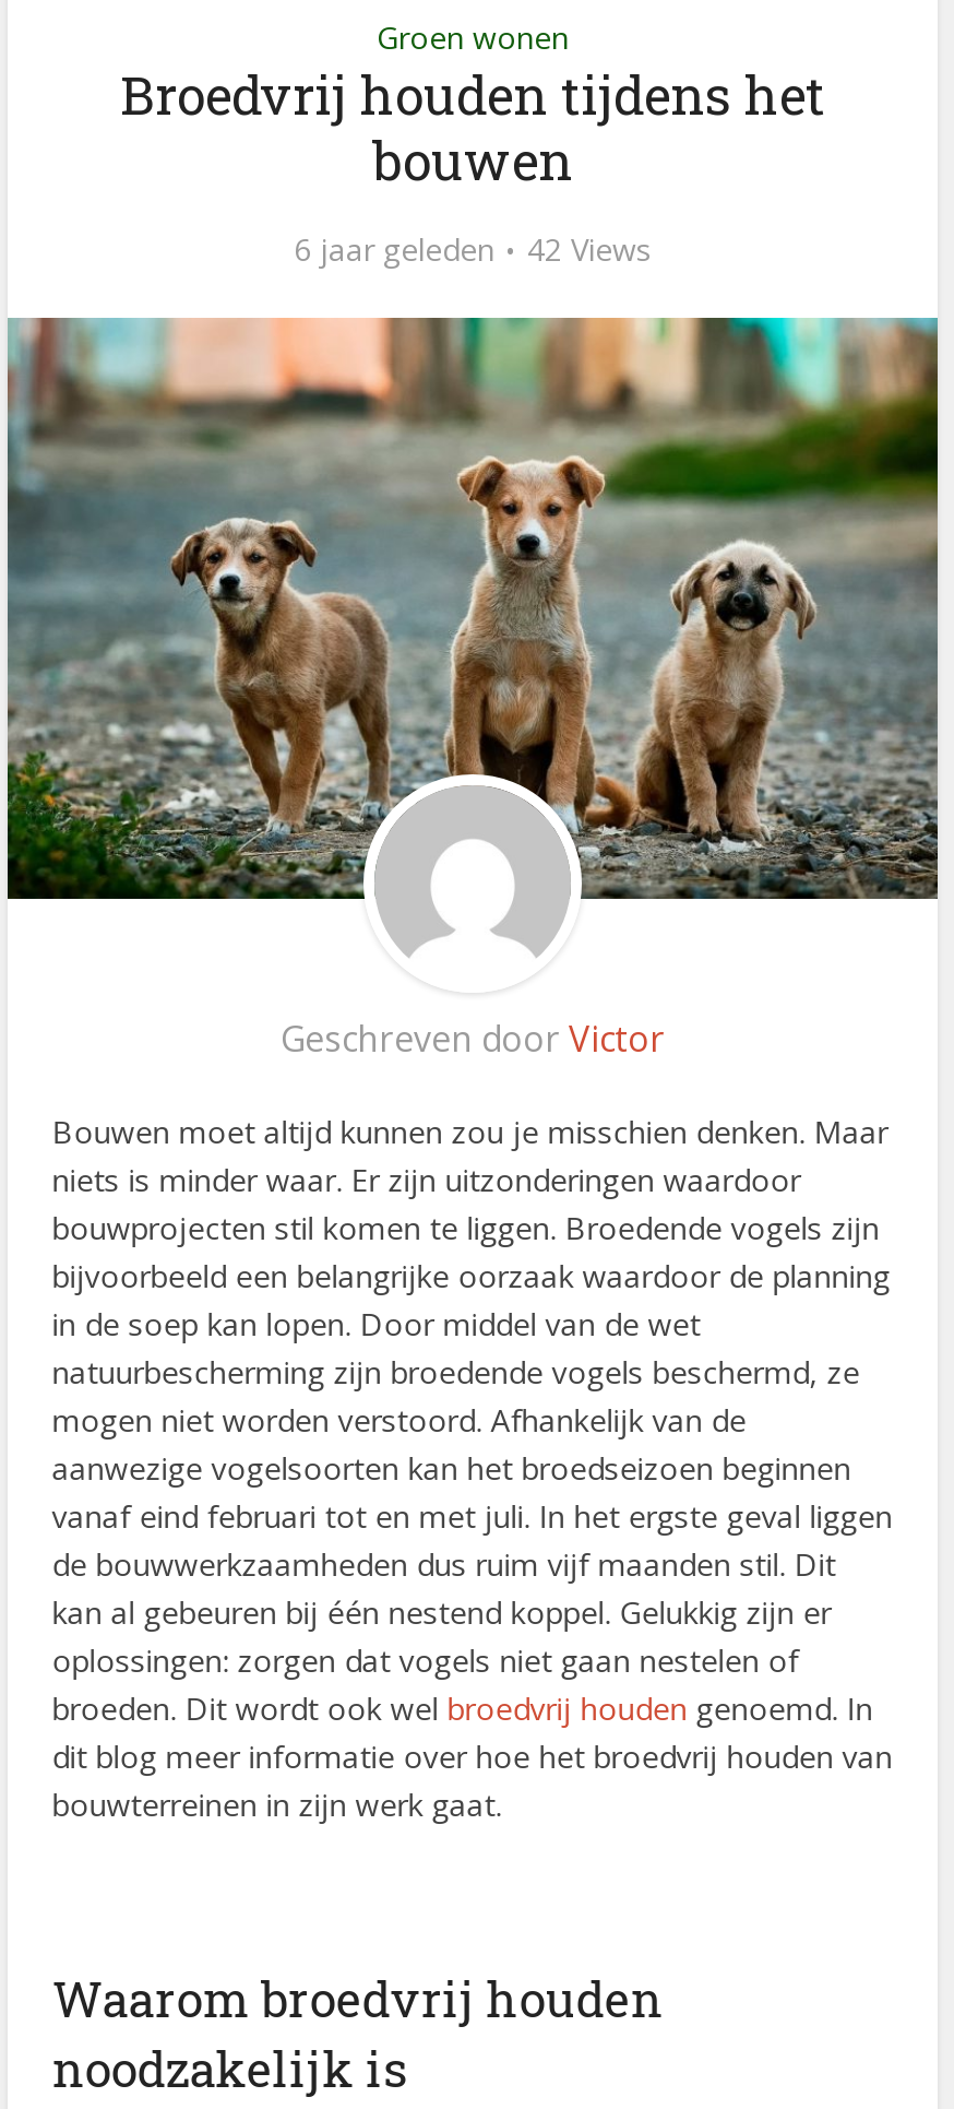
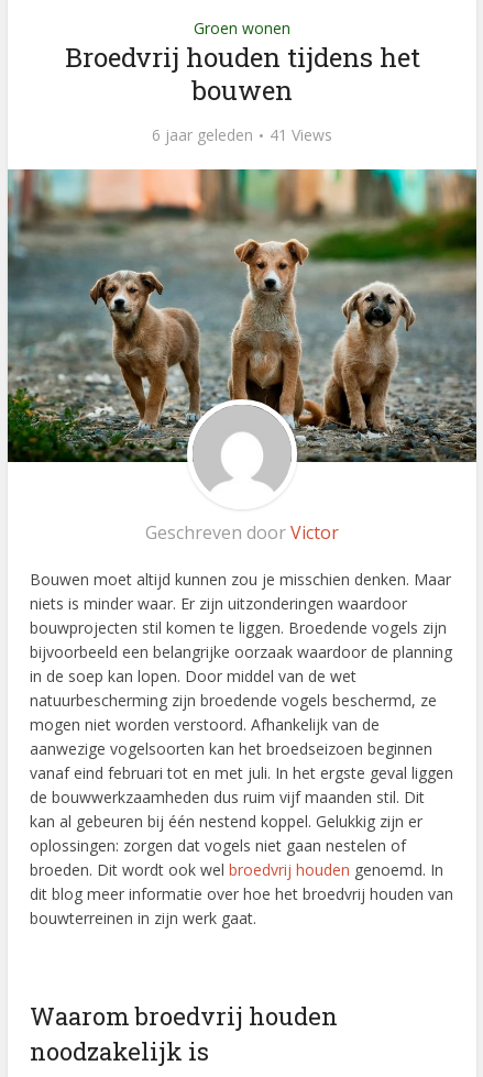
- 6 jaar geleden 42 Views
+ 6 jaar geleden 41 Views
